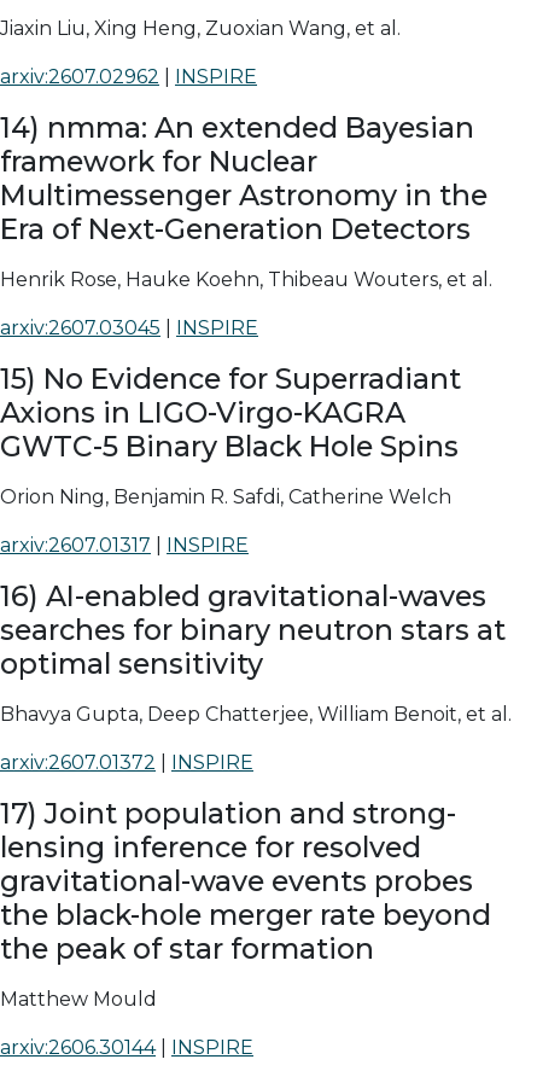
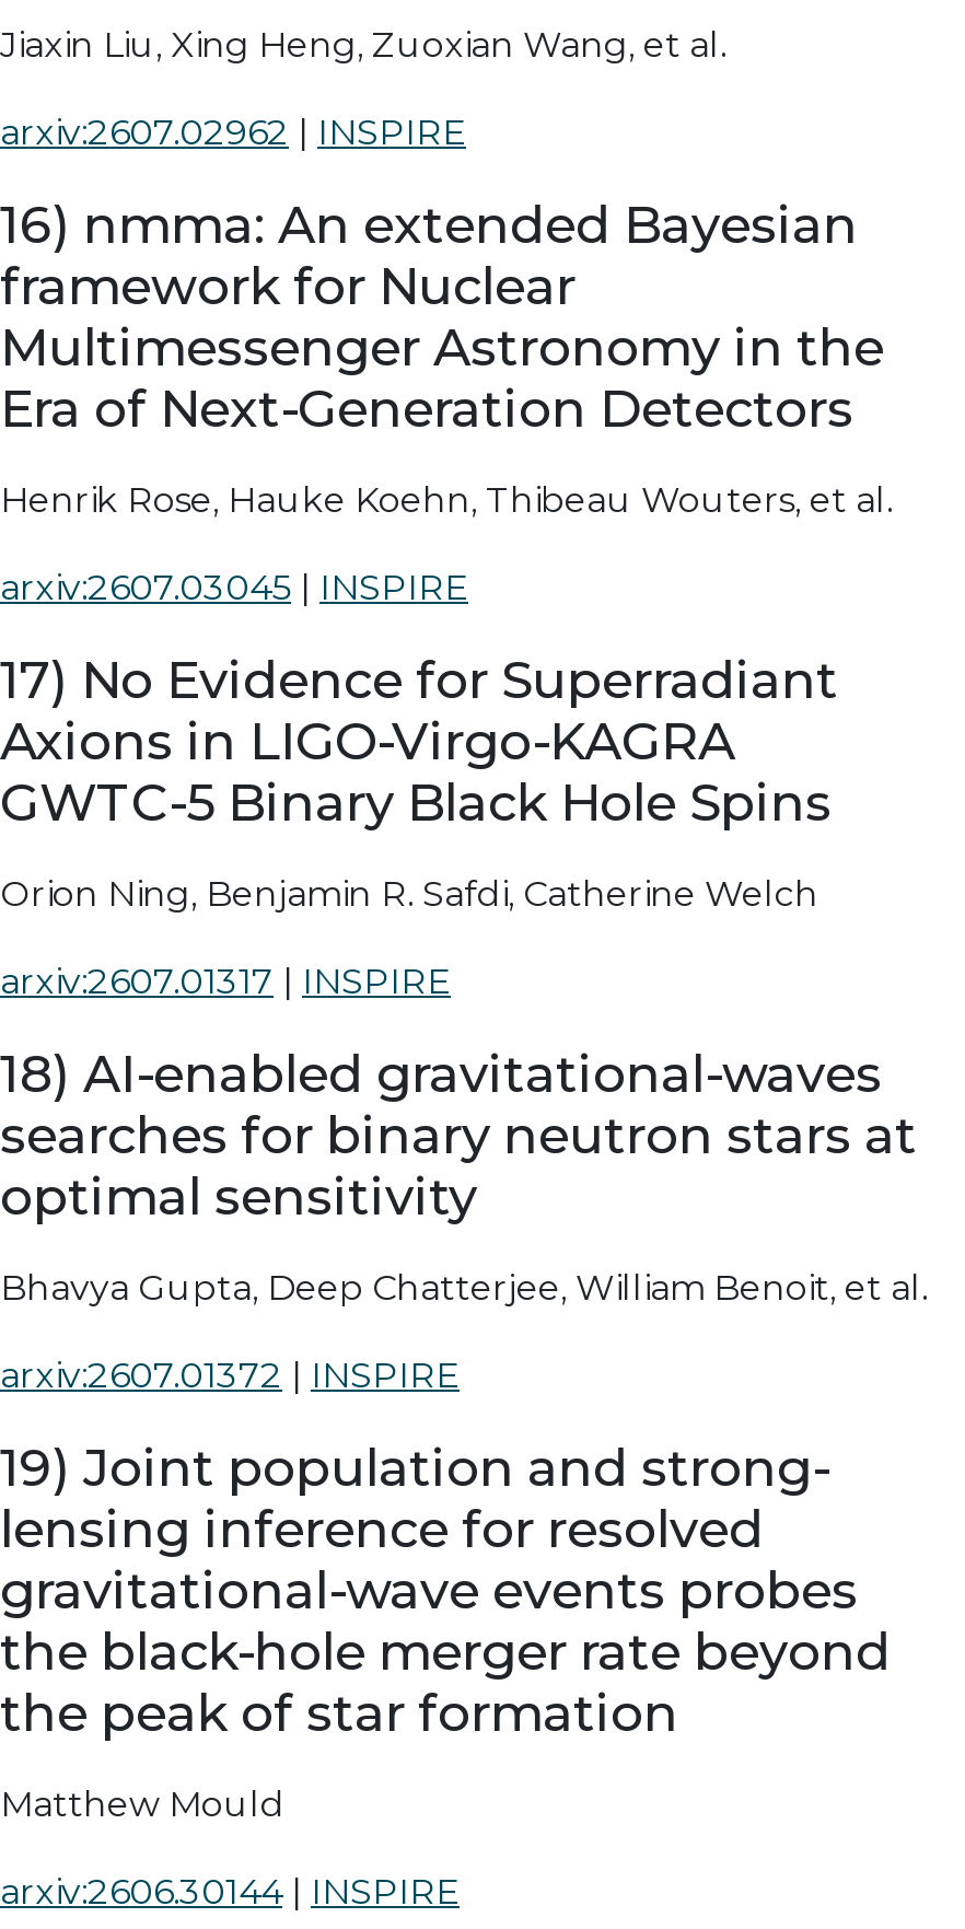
- 14) nmma: An extended Bayesian
+ 16) nmma: An extended Bayesian

- 15) No Evidence for Superradiant
+ 17) No Evidence for Superradiant

- 16) AI-enabled gravitational-waves
+ 18) AI-enabled gravitational-waves

- 17) Joint population and strong-
+ 19) Joint population and strong-
